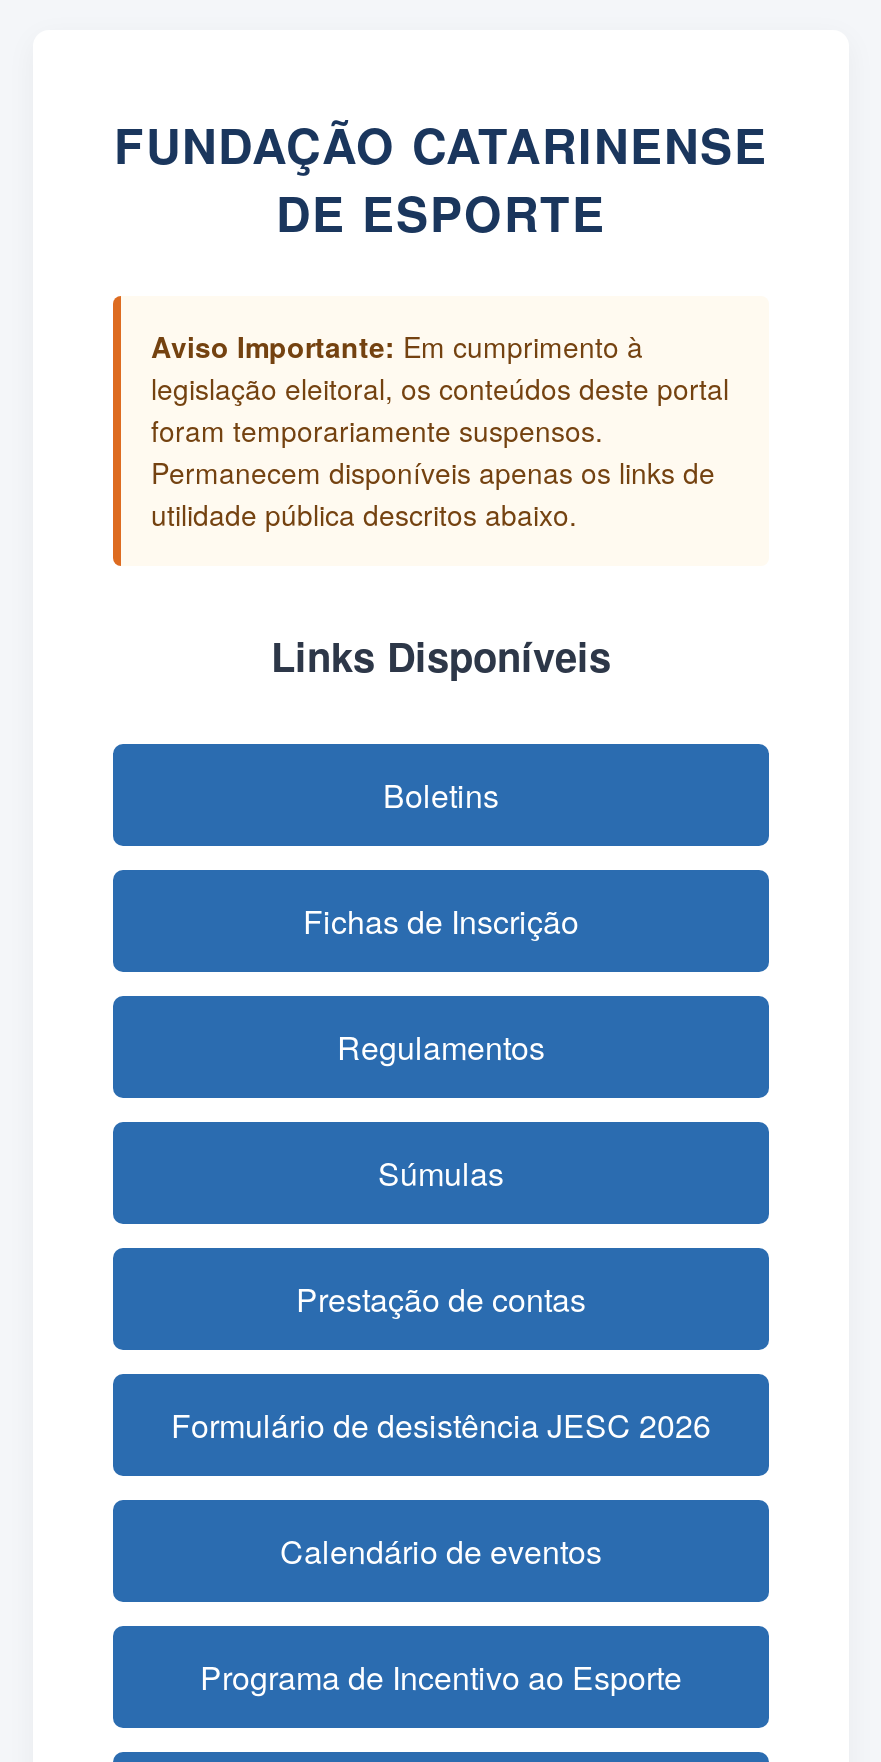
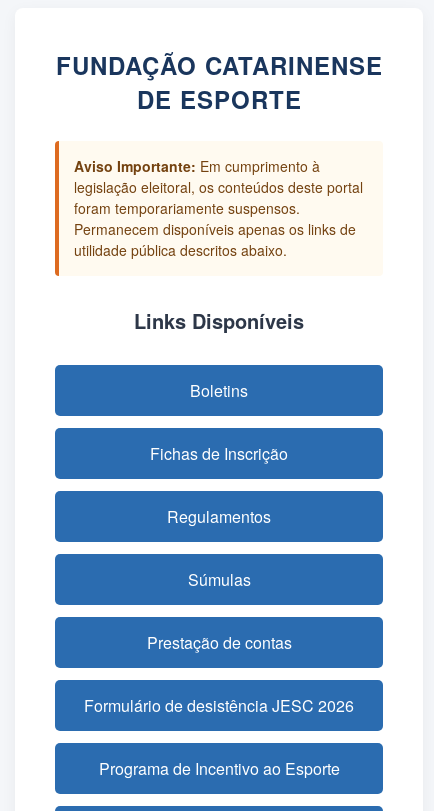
- Calendário de eventos
